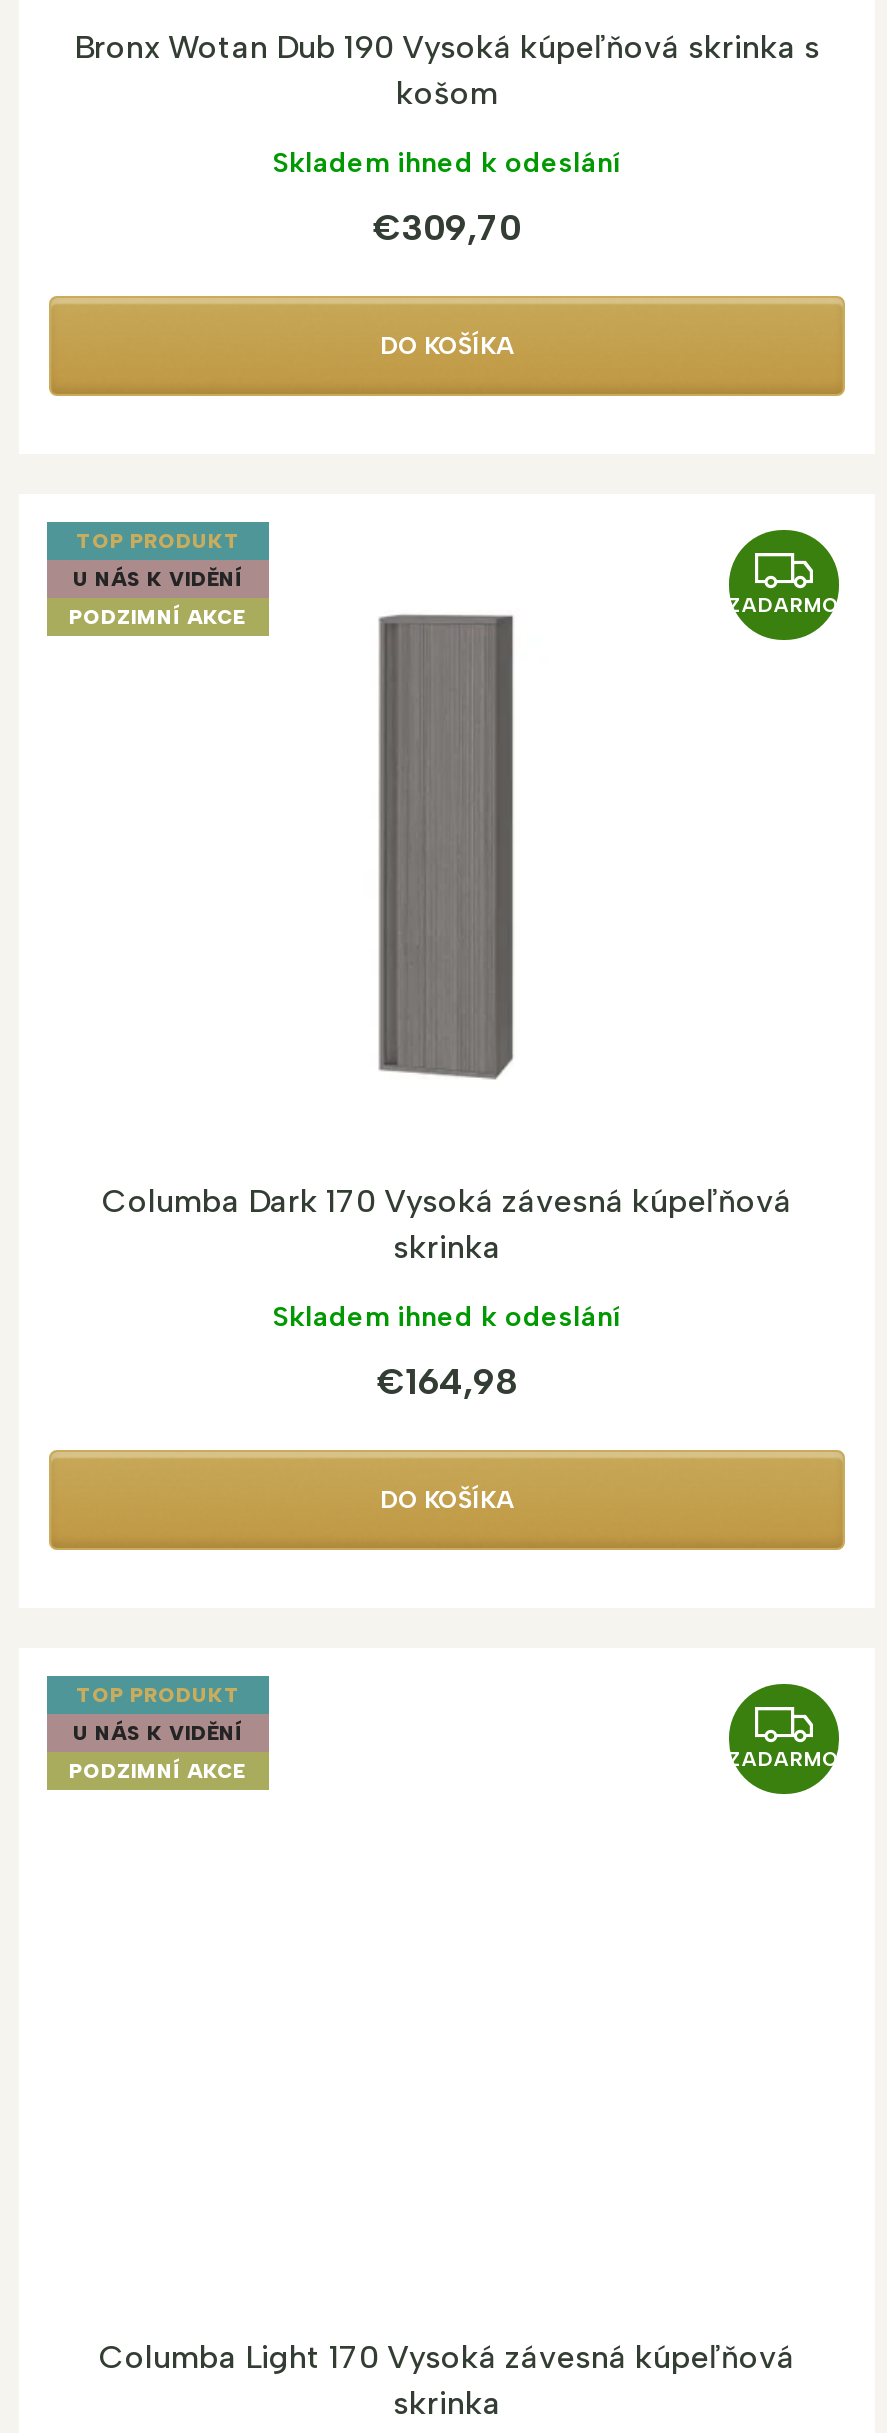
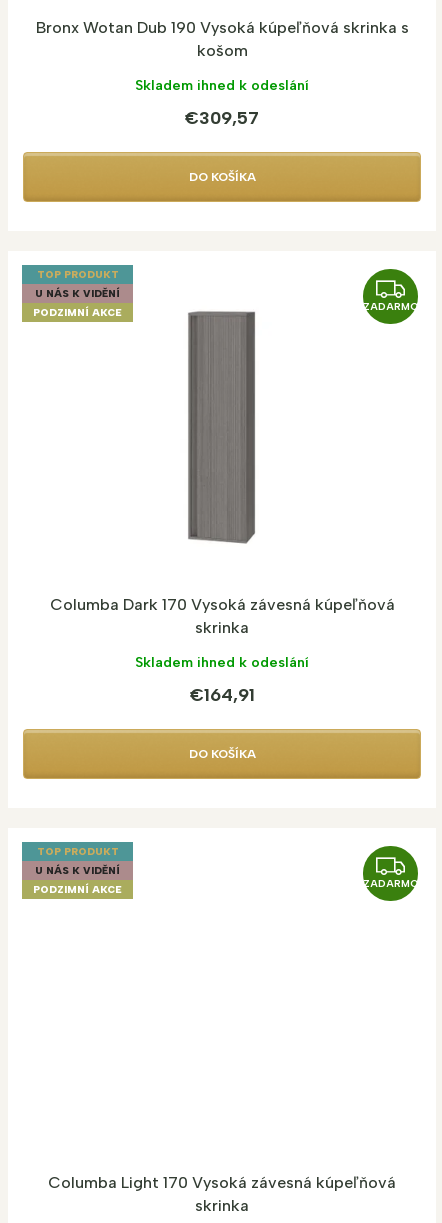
- €309,70
+ €309,57

- €164,98
+ €164,91
